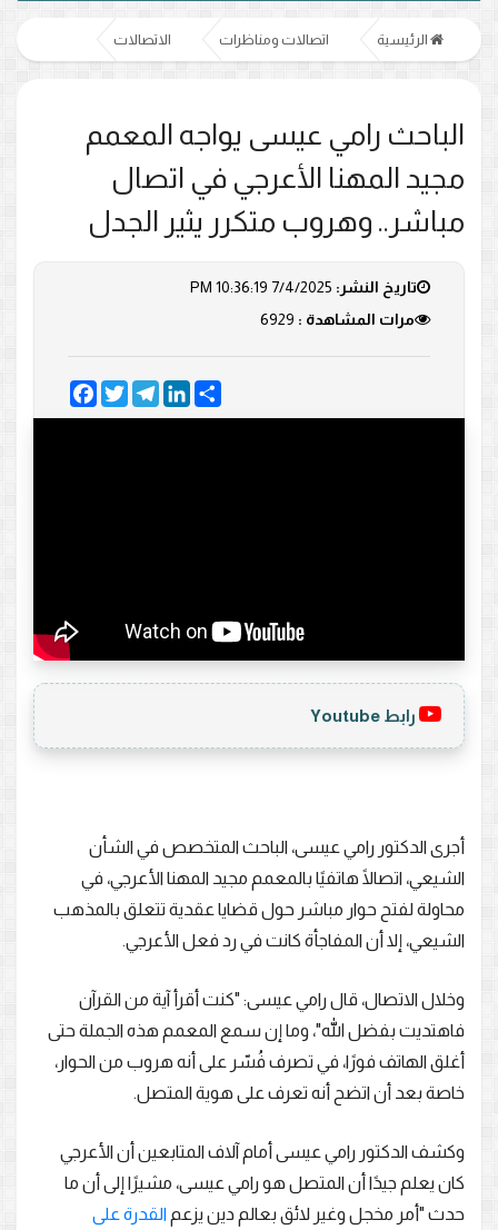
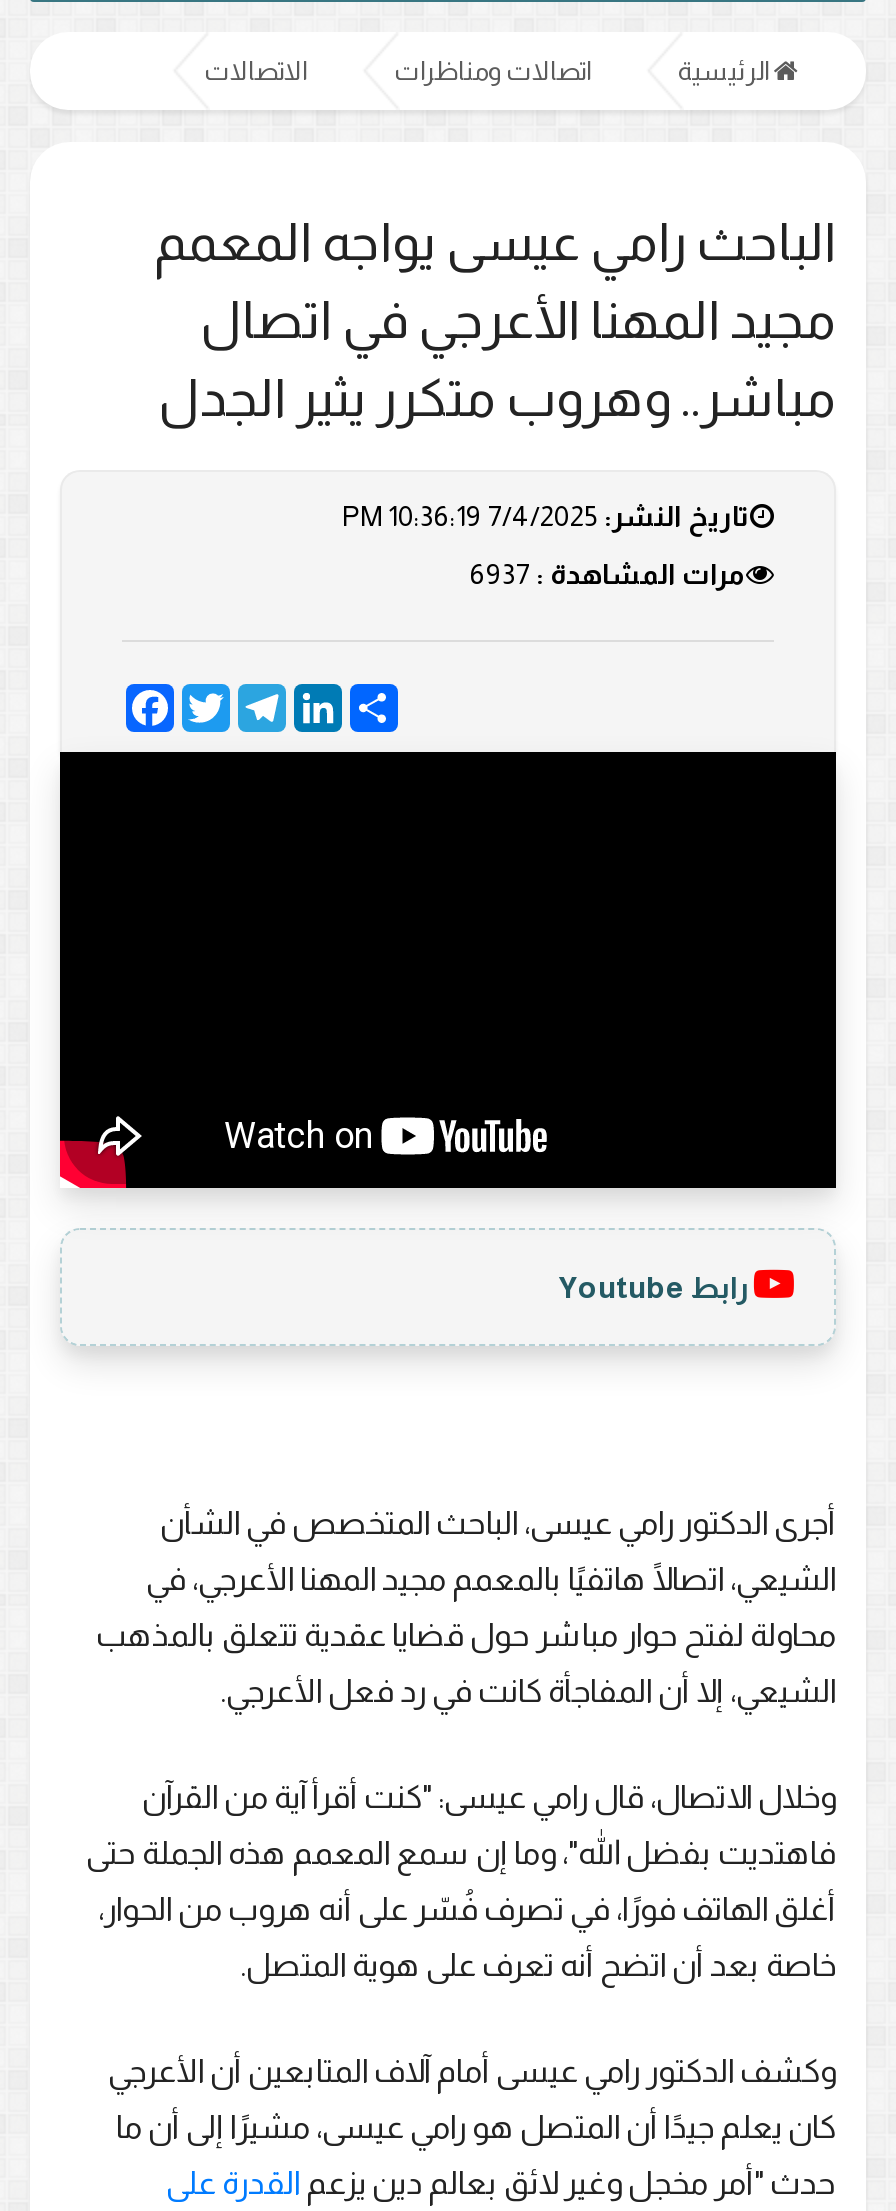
- مرات المشاهدة : 6929
+ مرات المشاهدة : 6937
